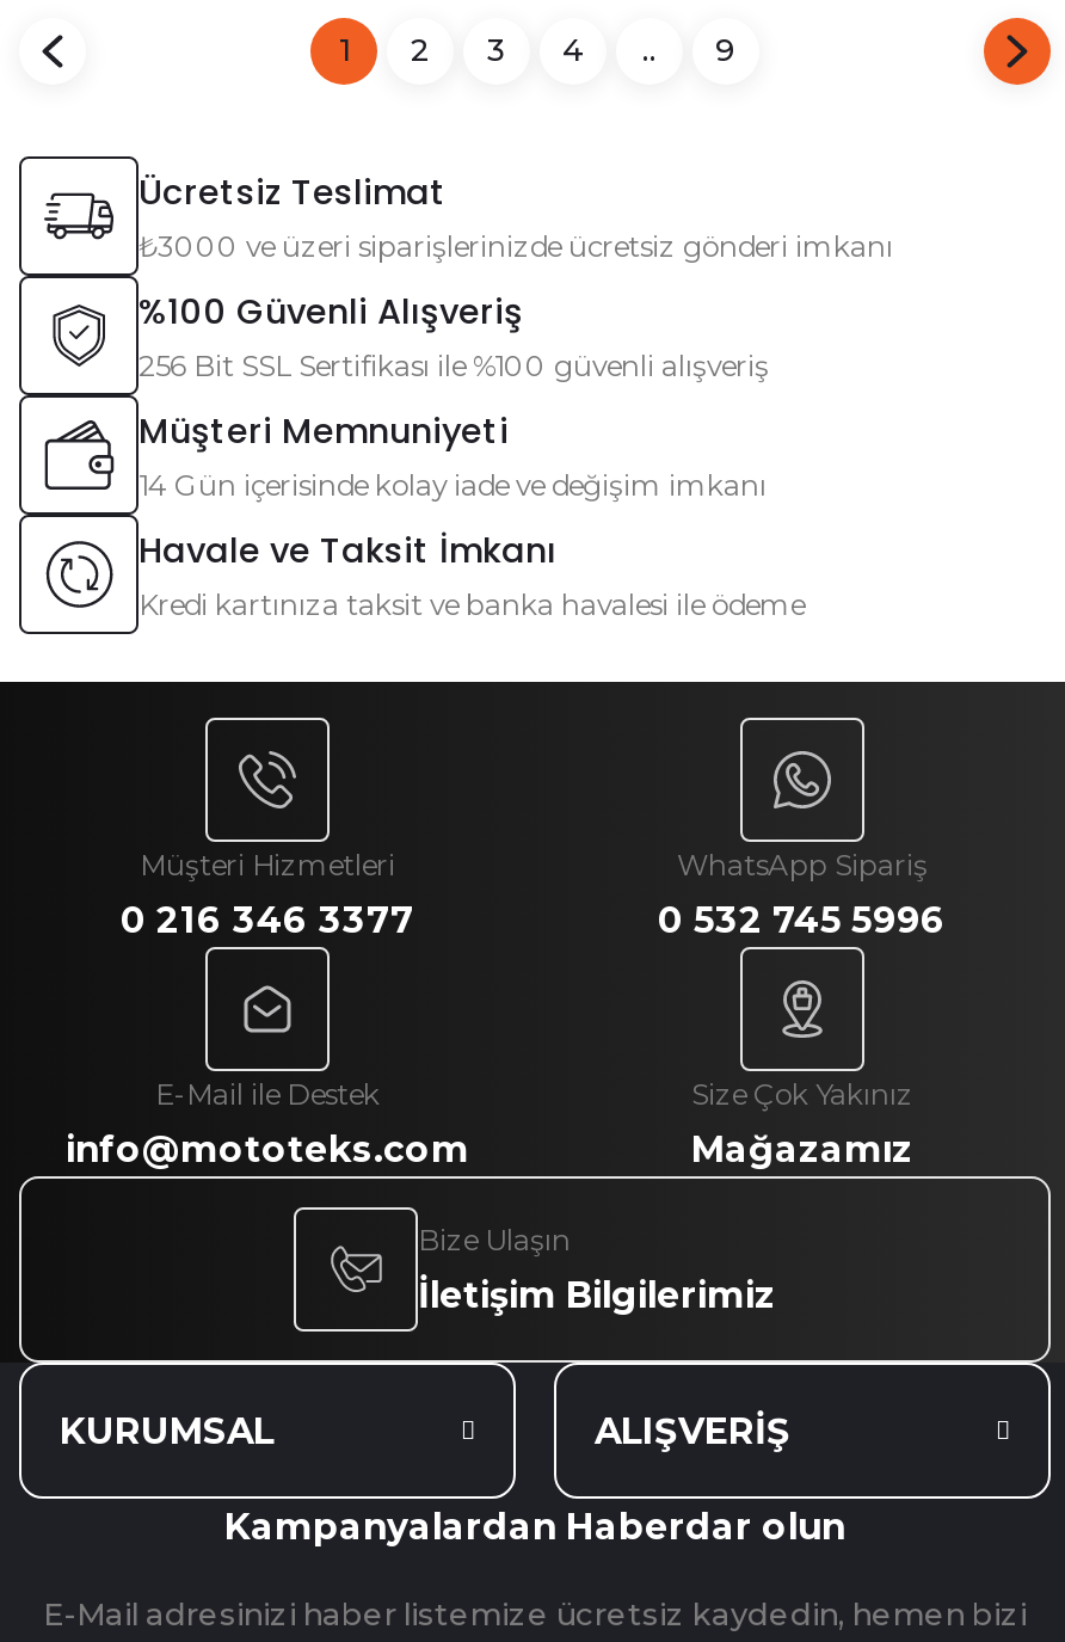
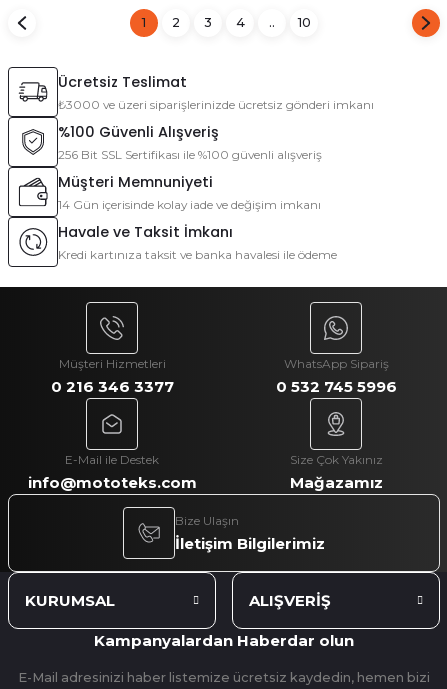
- 9
+ 10
